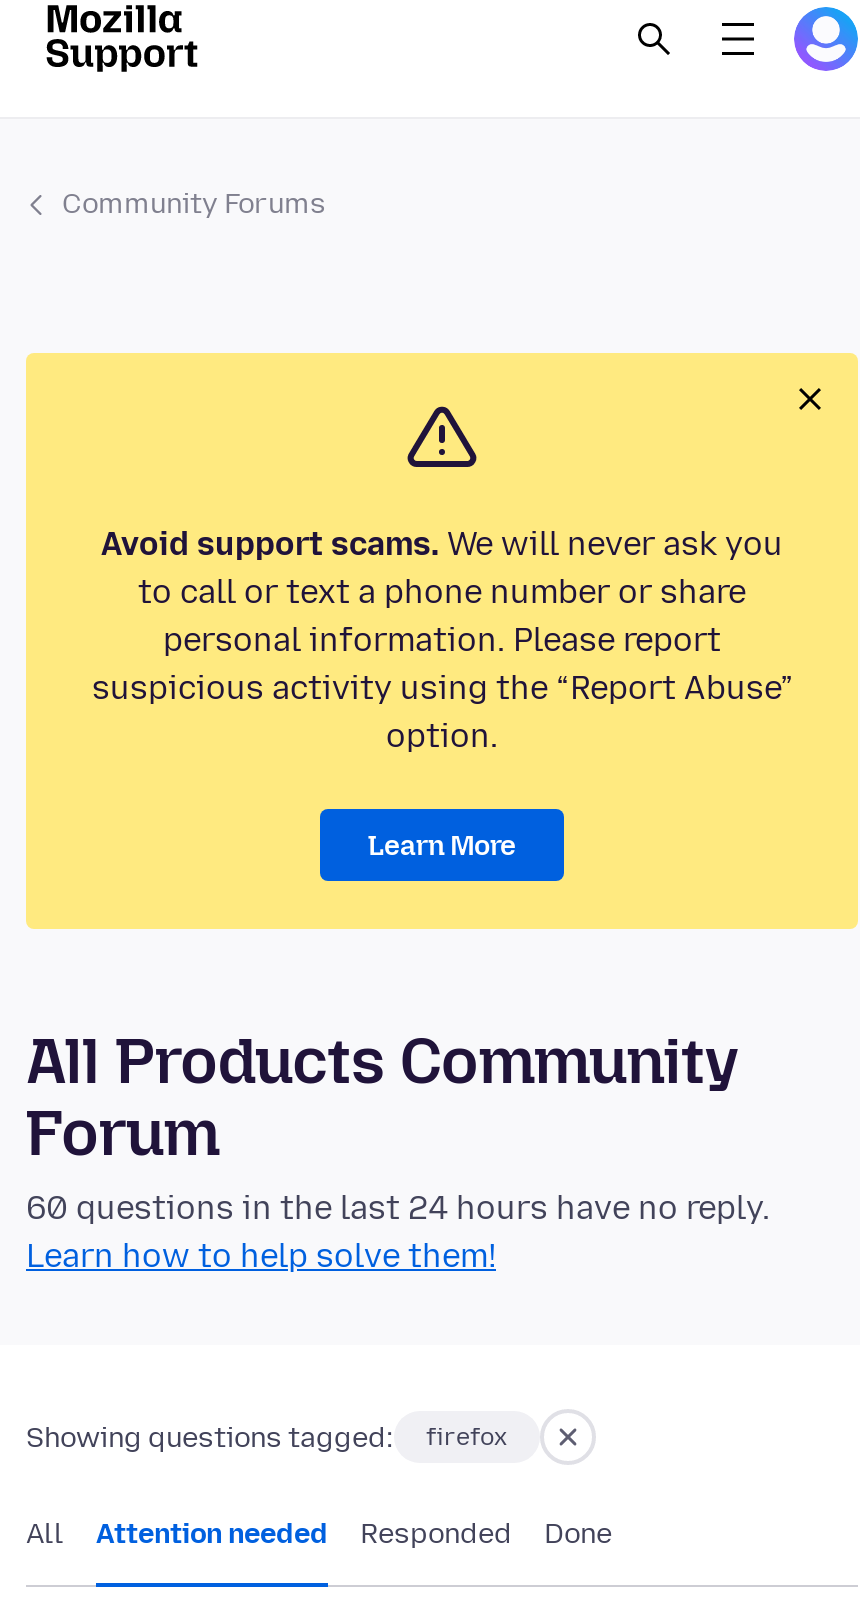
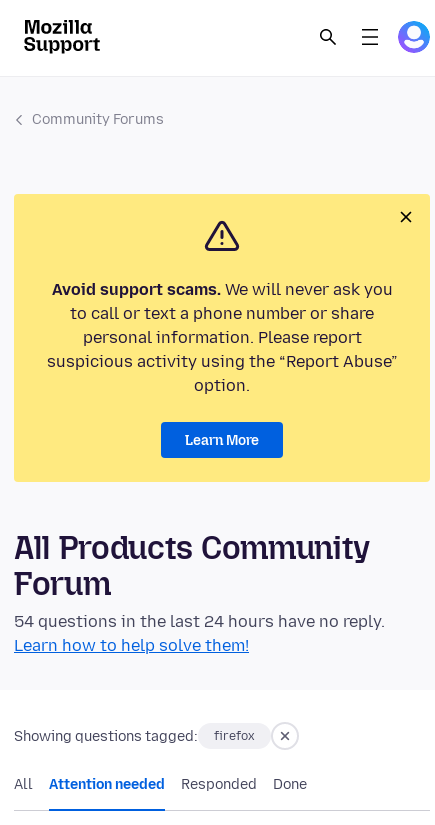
- 60 questions in the last 24 hours have no reply.
+ 54 questions in the last 24 hours have no reply.
